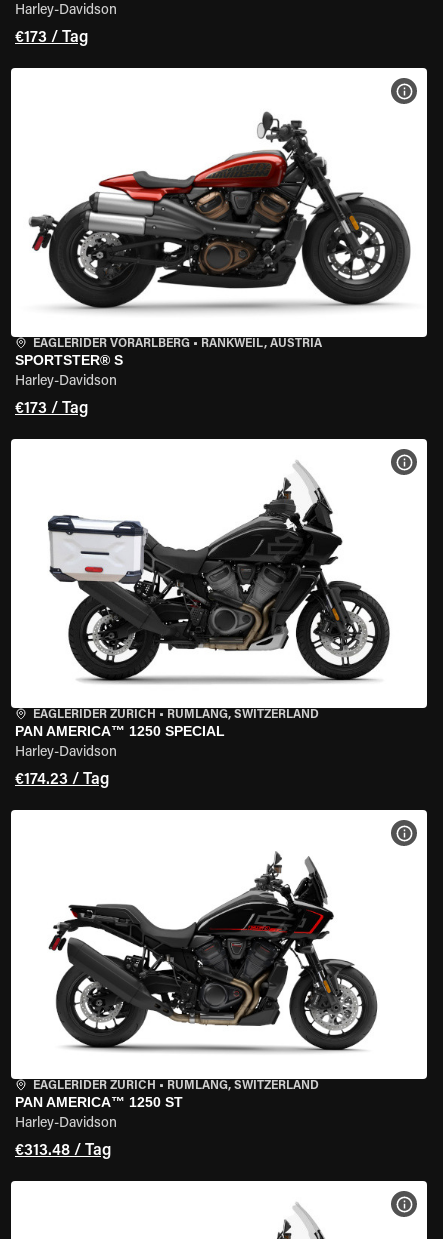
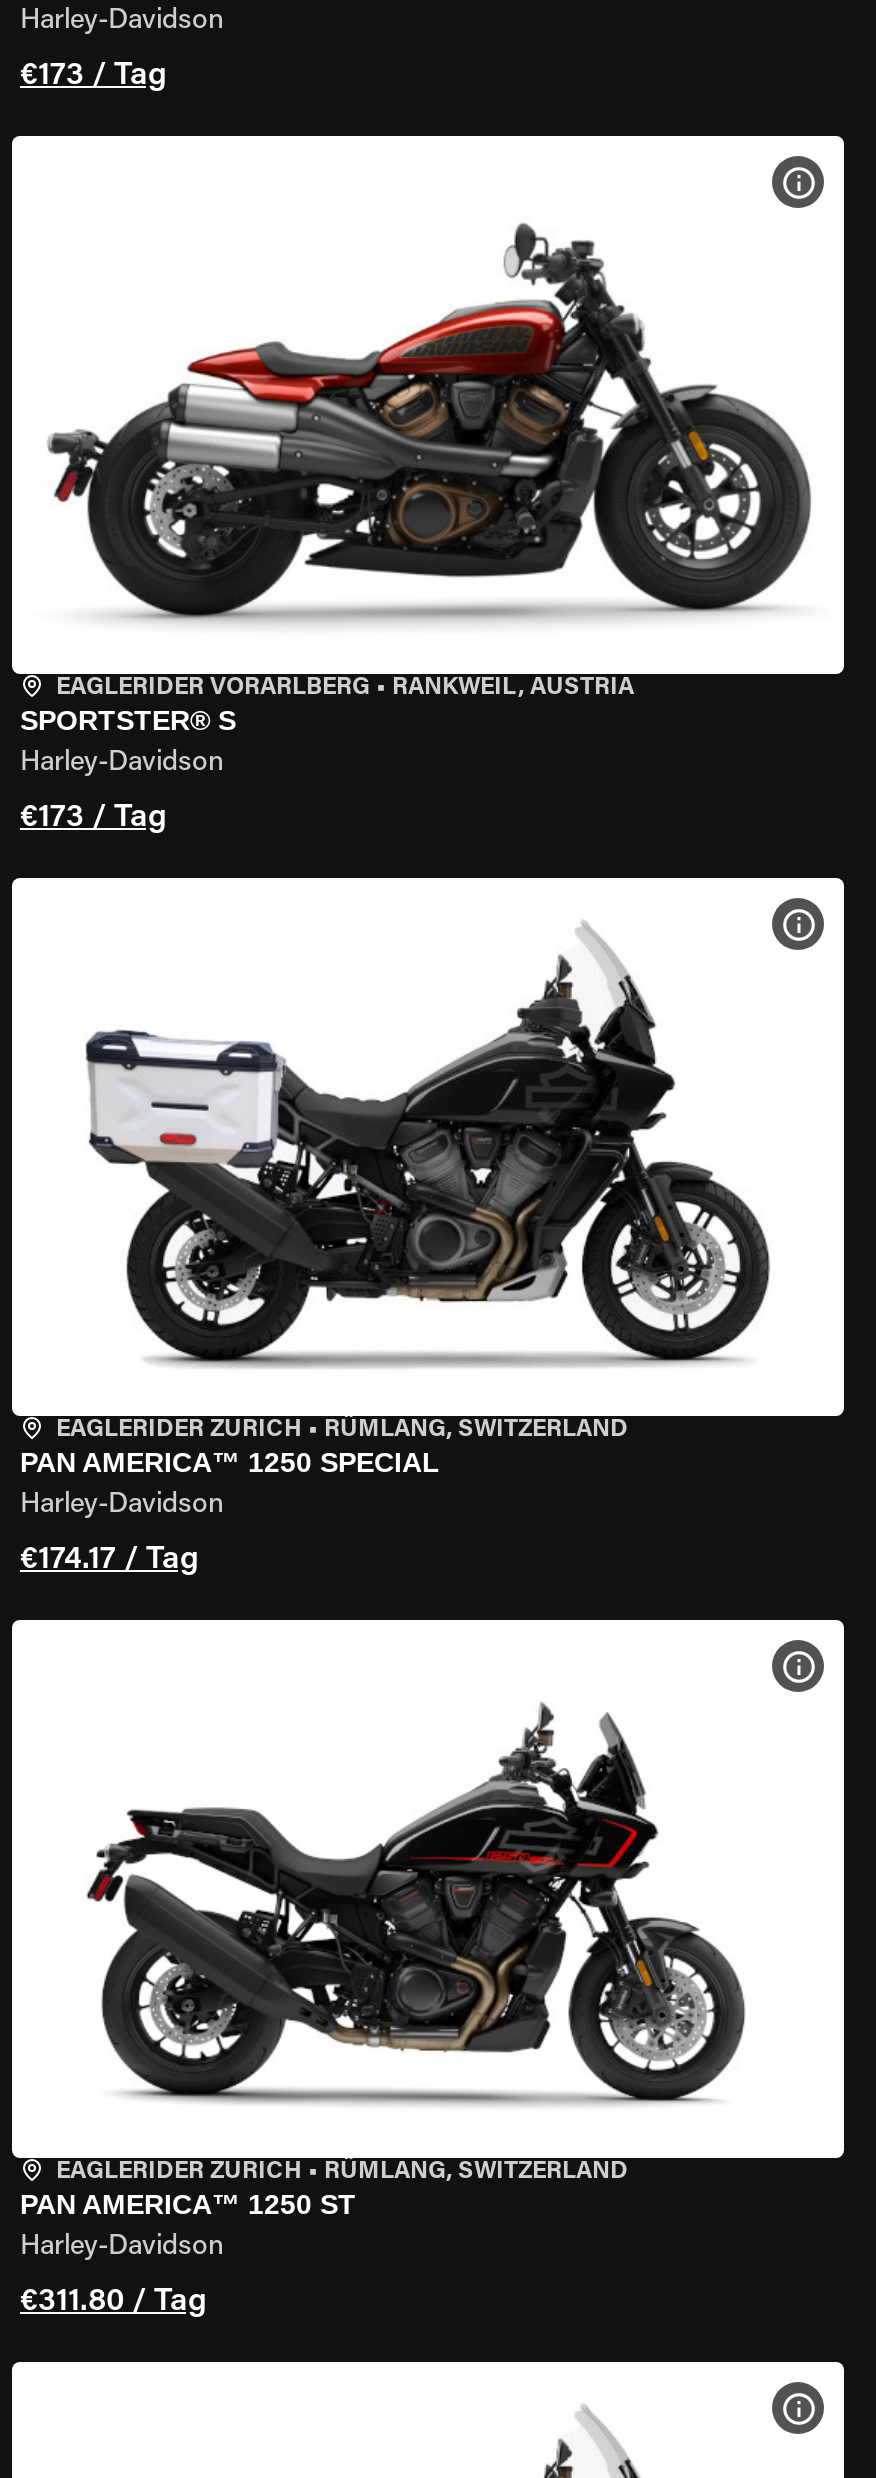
- €174.23 / Tag
+ €174.17 / Tag

- €313.48 / Tag
+ €311.80 / Tag
